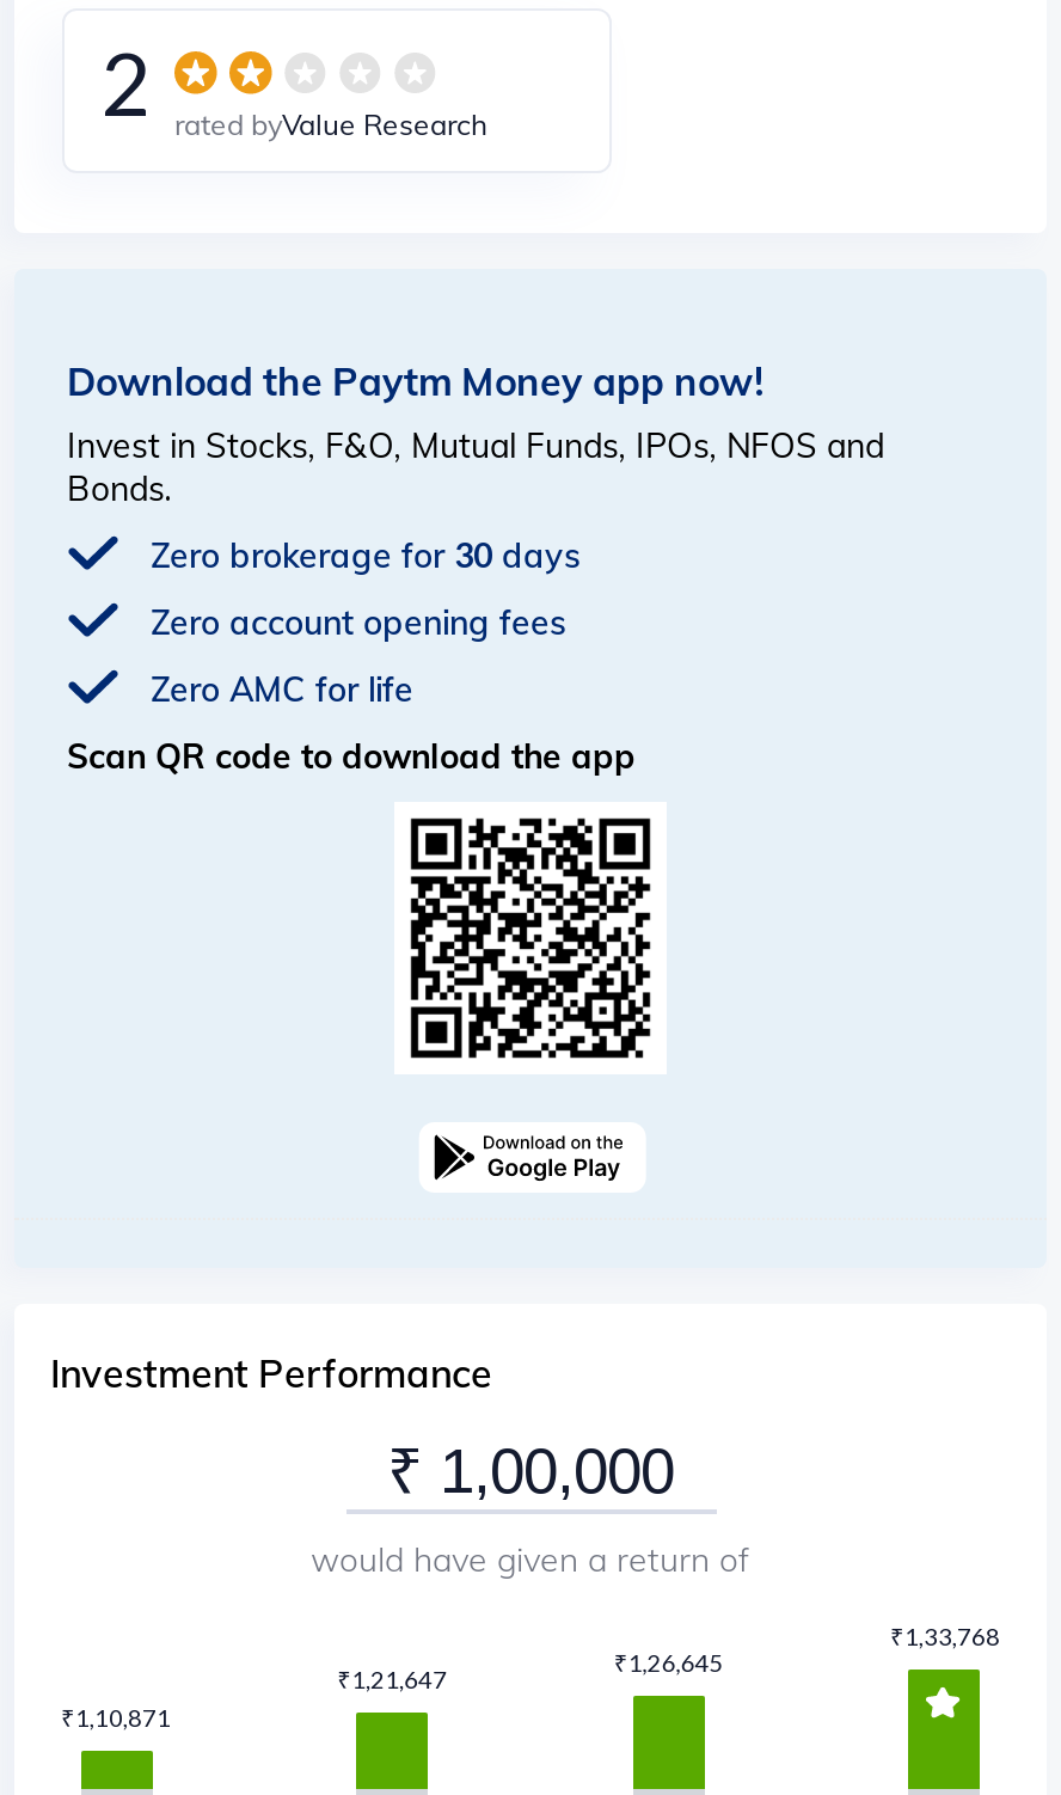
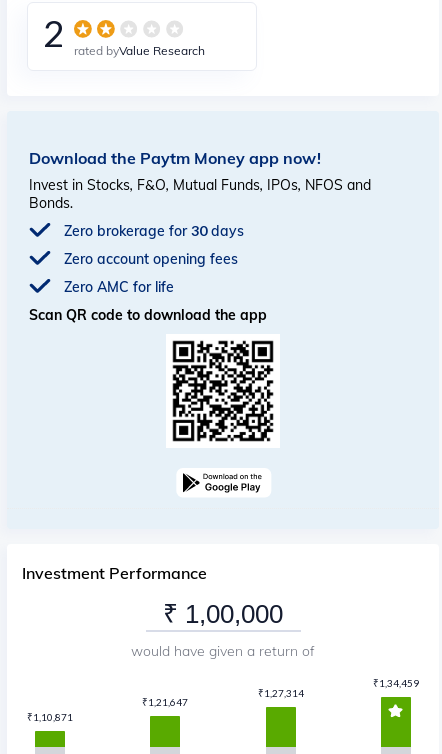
- ₹1,33,768
+ ₹1,34,459

- ₹1,26,645
+ ₹1,27,314
